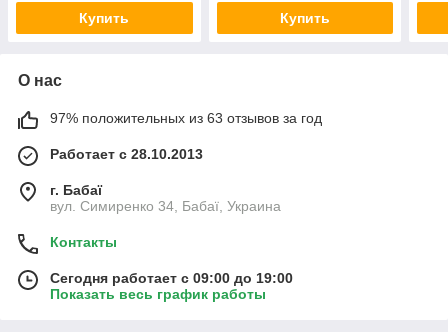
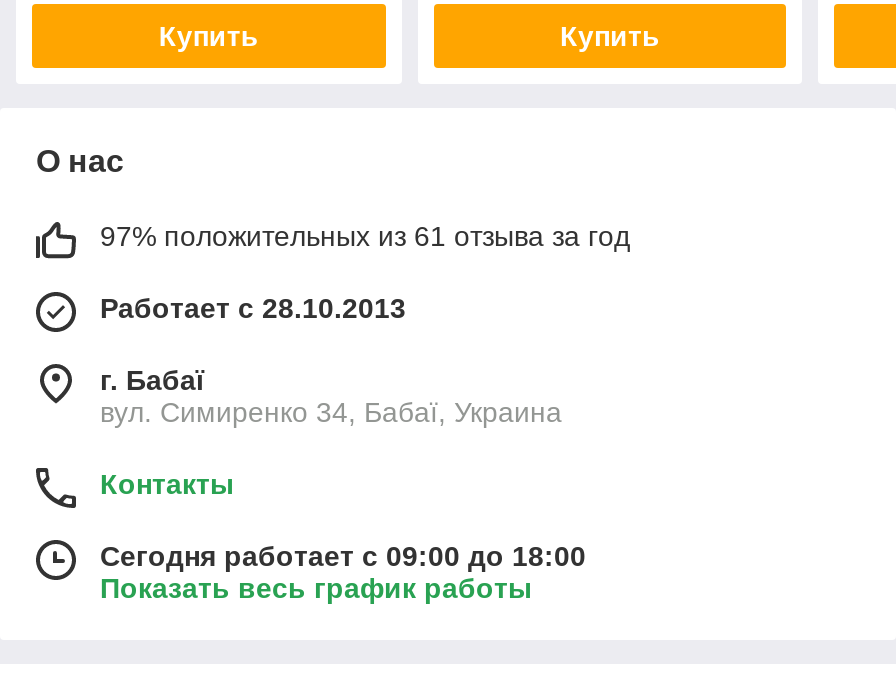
- 97% положительных из 63 отзывов за год
+ 97% положительных из 61 отзыва за год

- Сегодня работает с 09:00 до 19:00
+ Сегодня работает с 09:00 до 18:00
